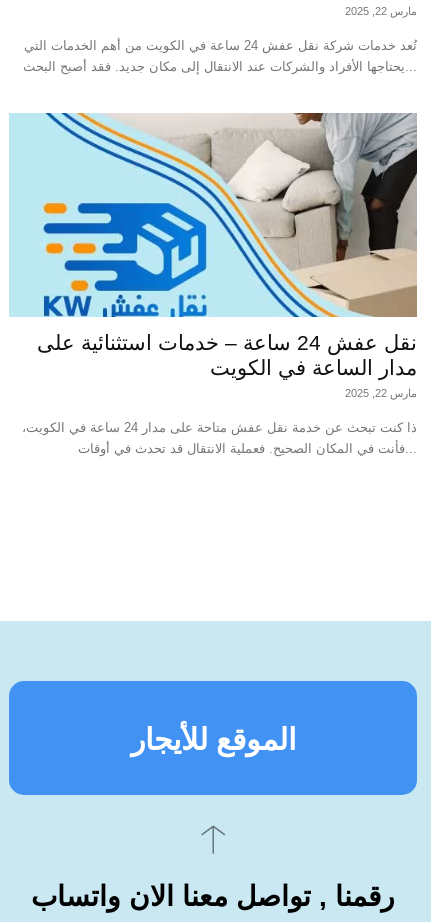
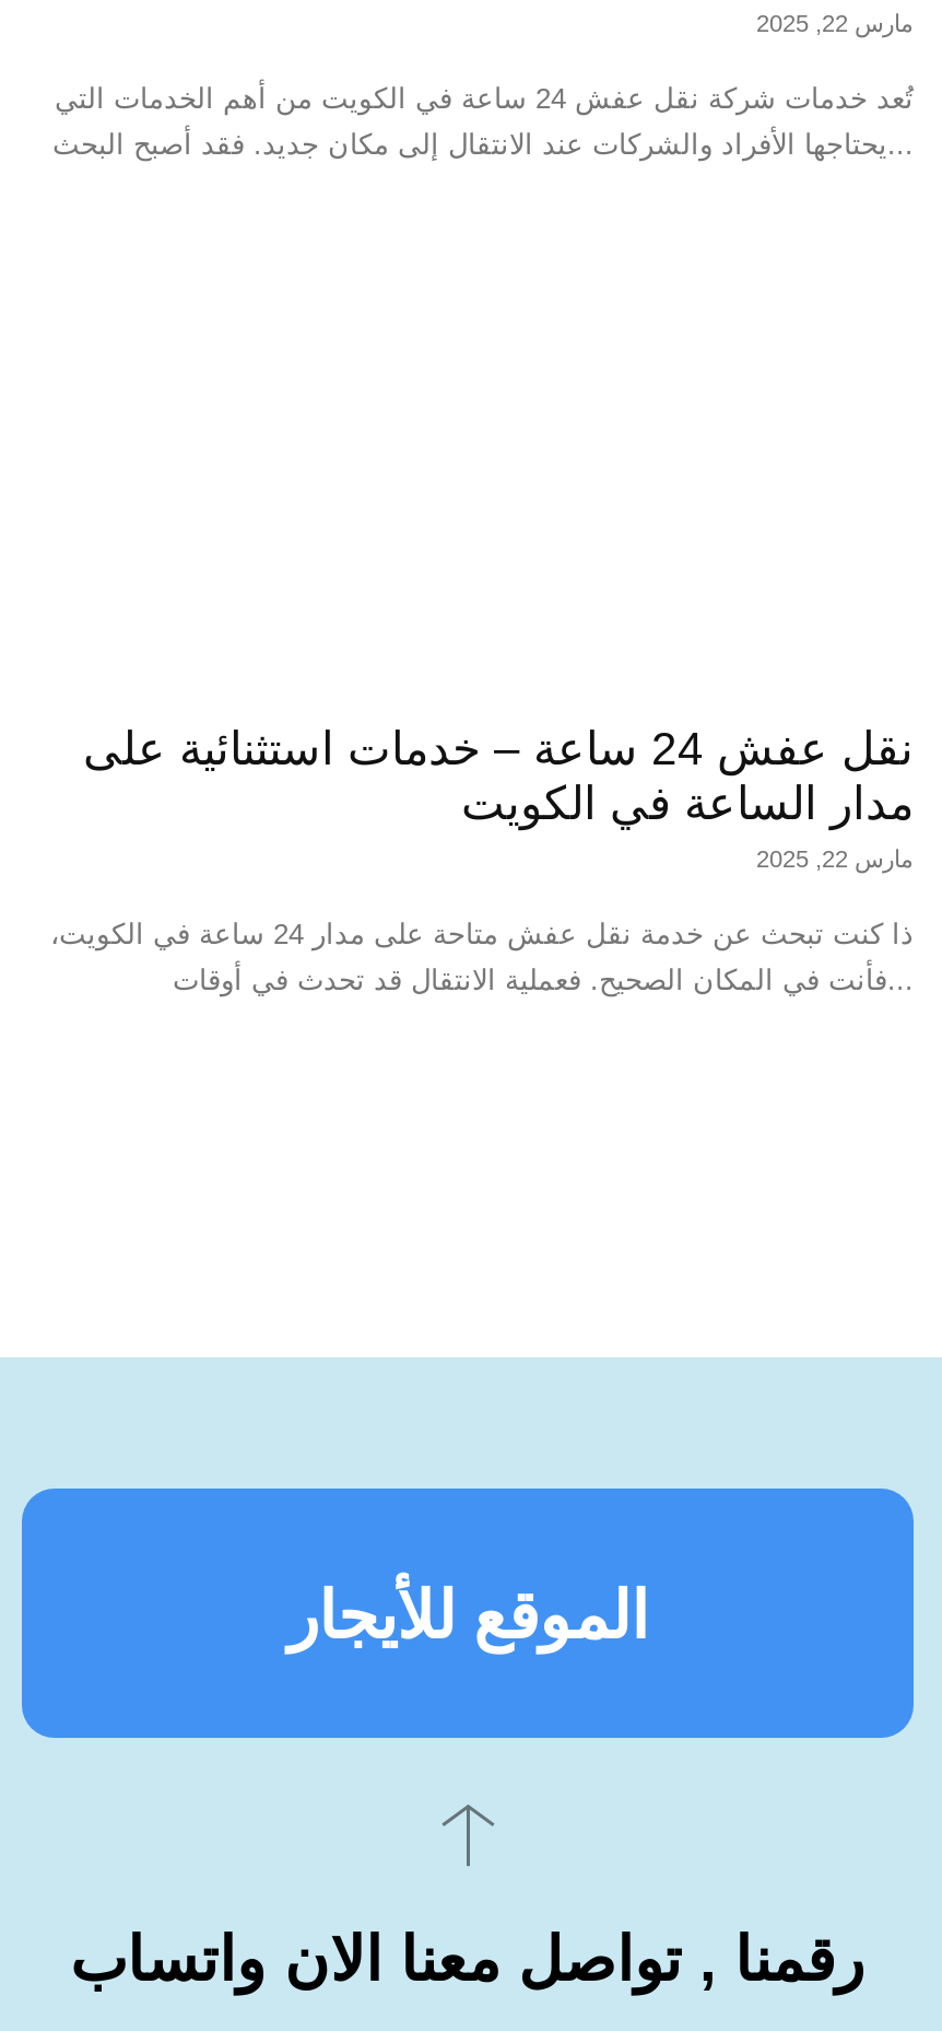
- [image]
